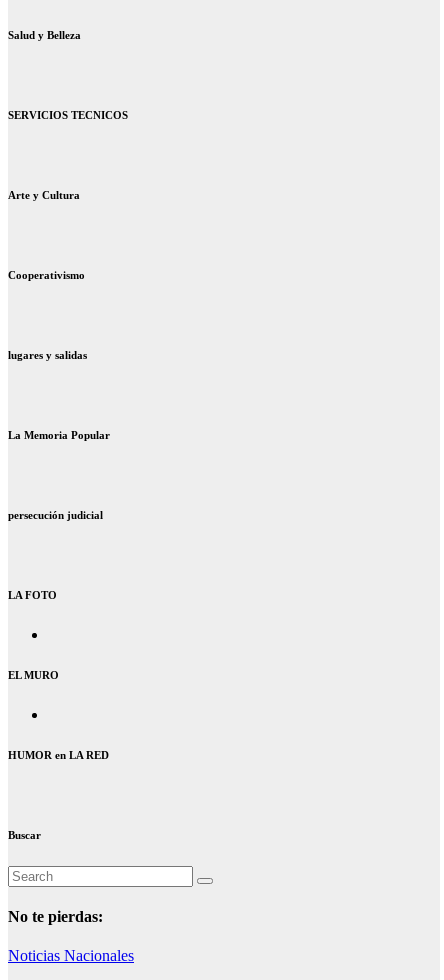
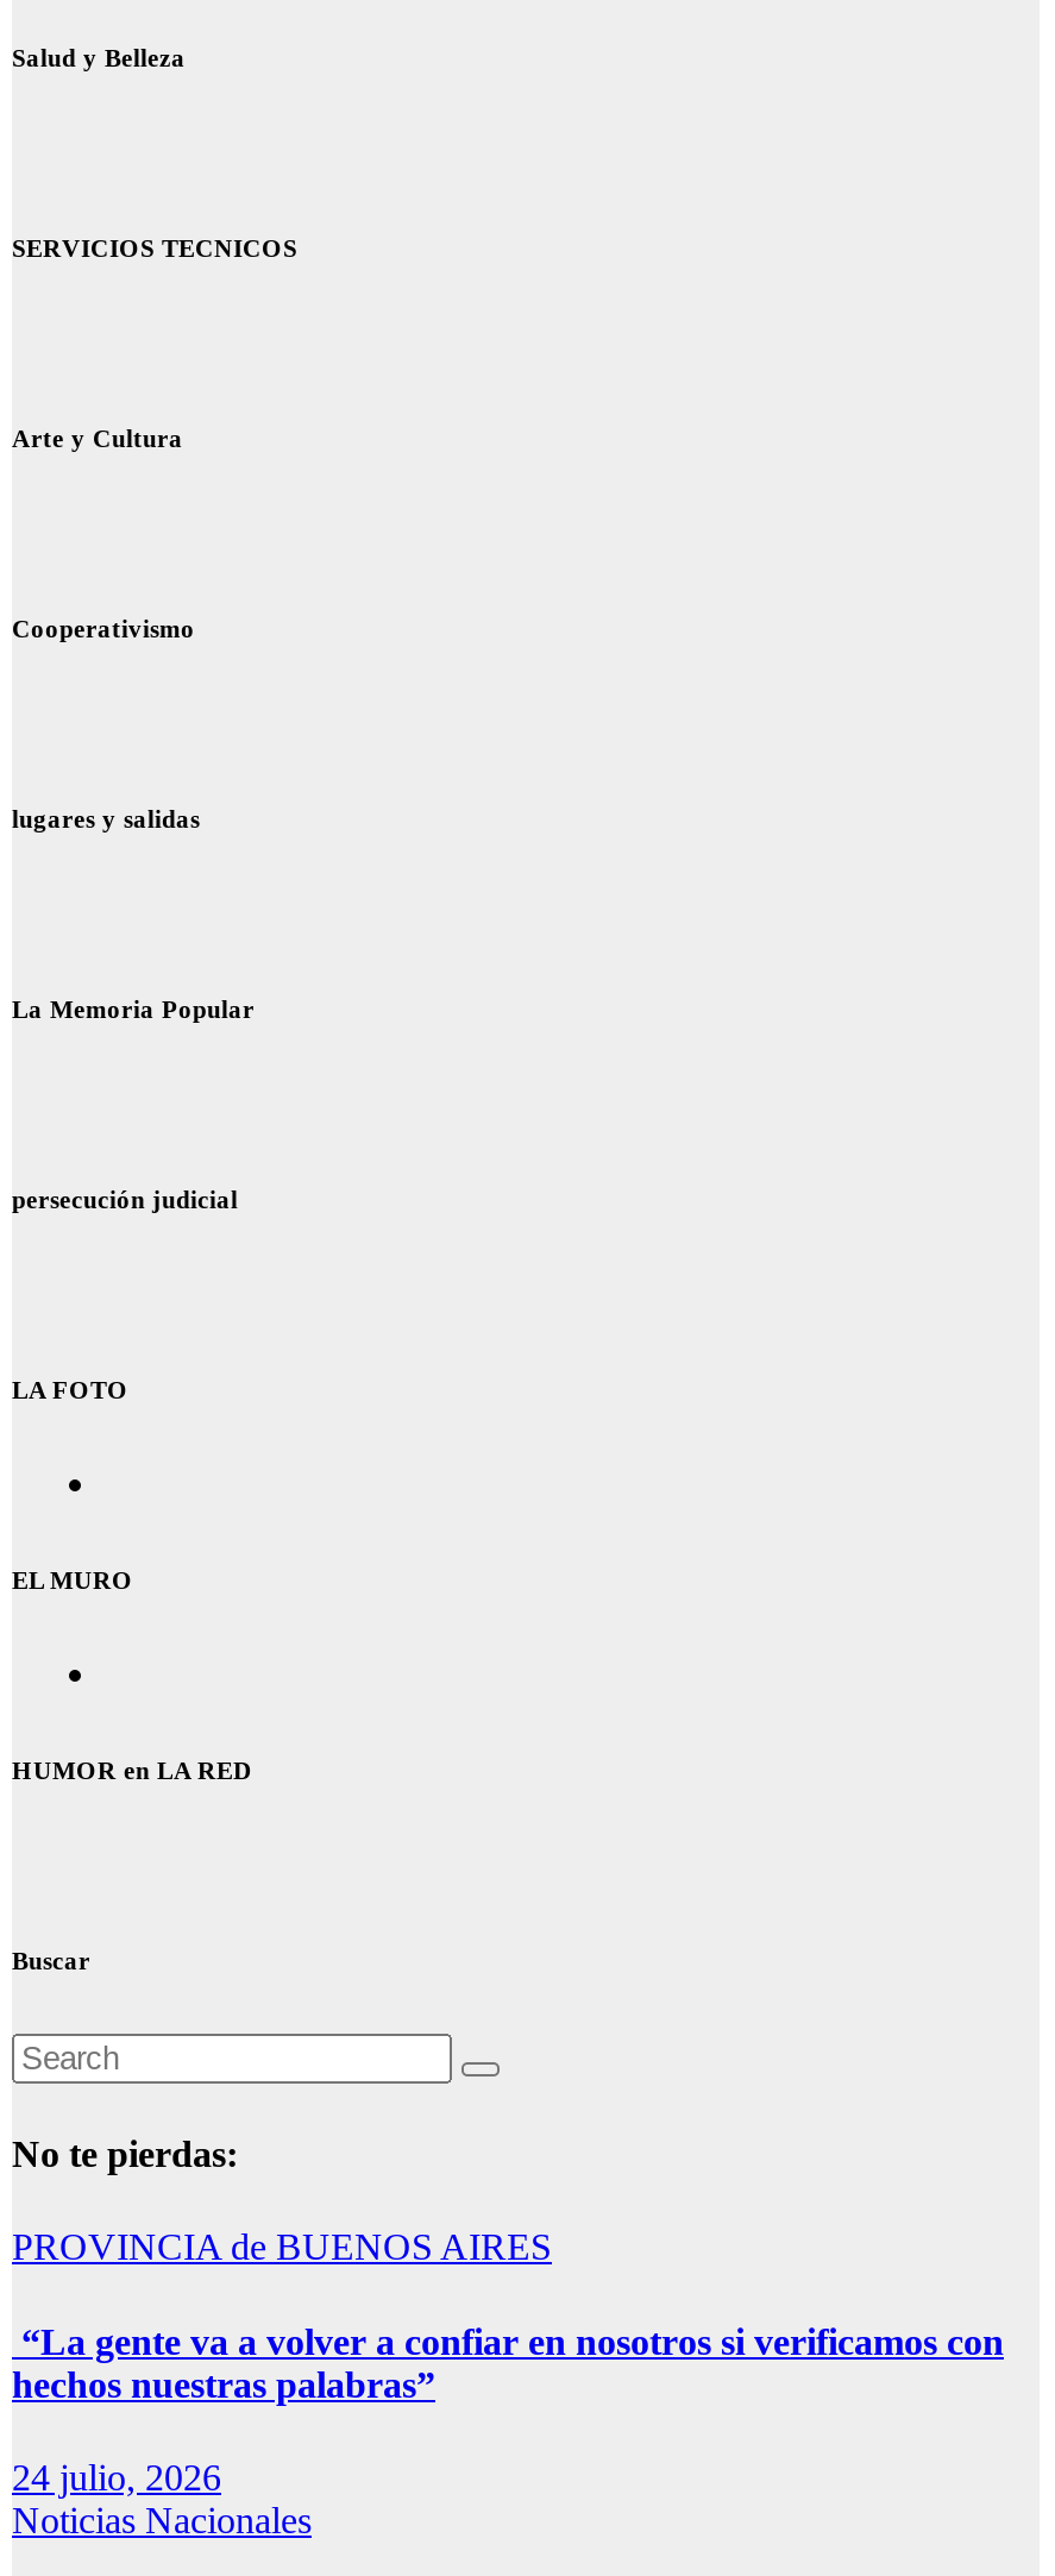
+ PROVINCIA de BUENOS AIRES
+ “La gente va a volver a confiar en nosotros si verificamos con
+ hechos nuestras palabras”
+ 24 julio, 2026
